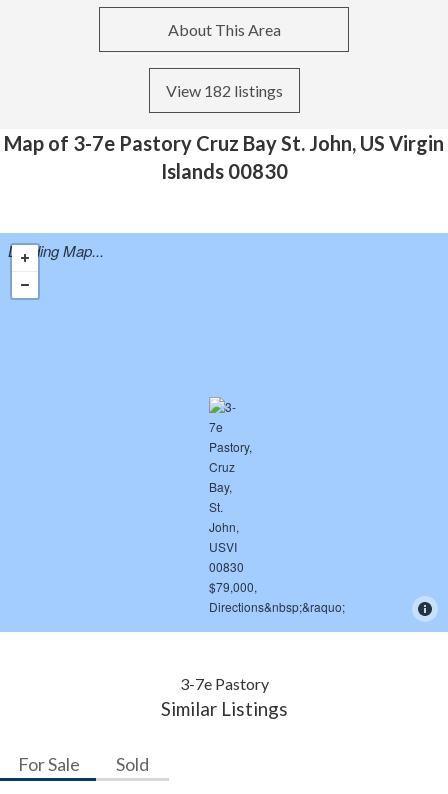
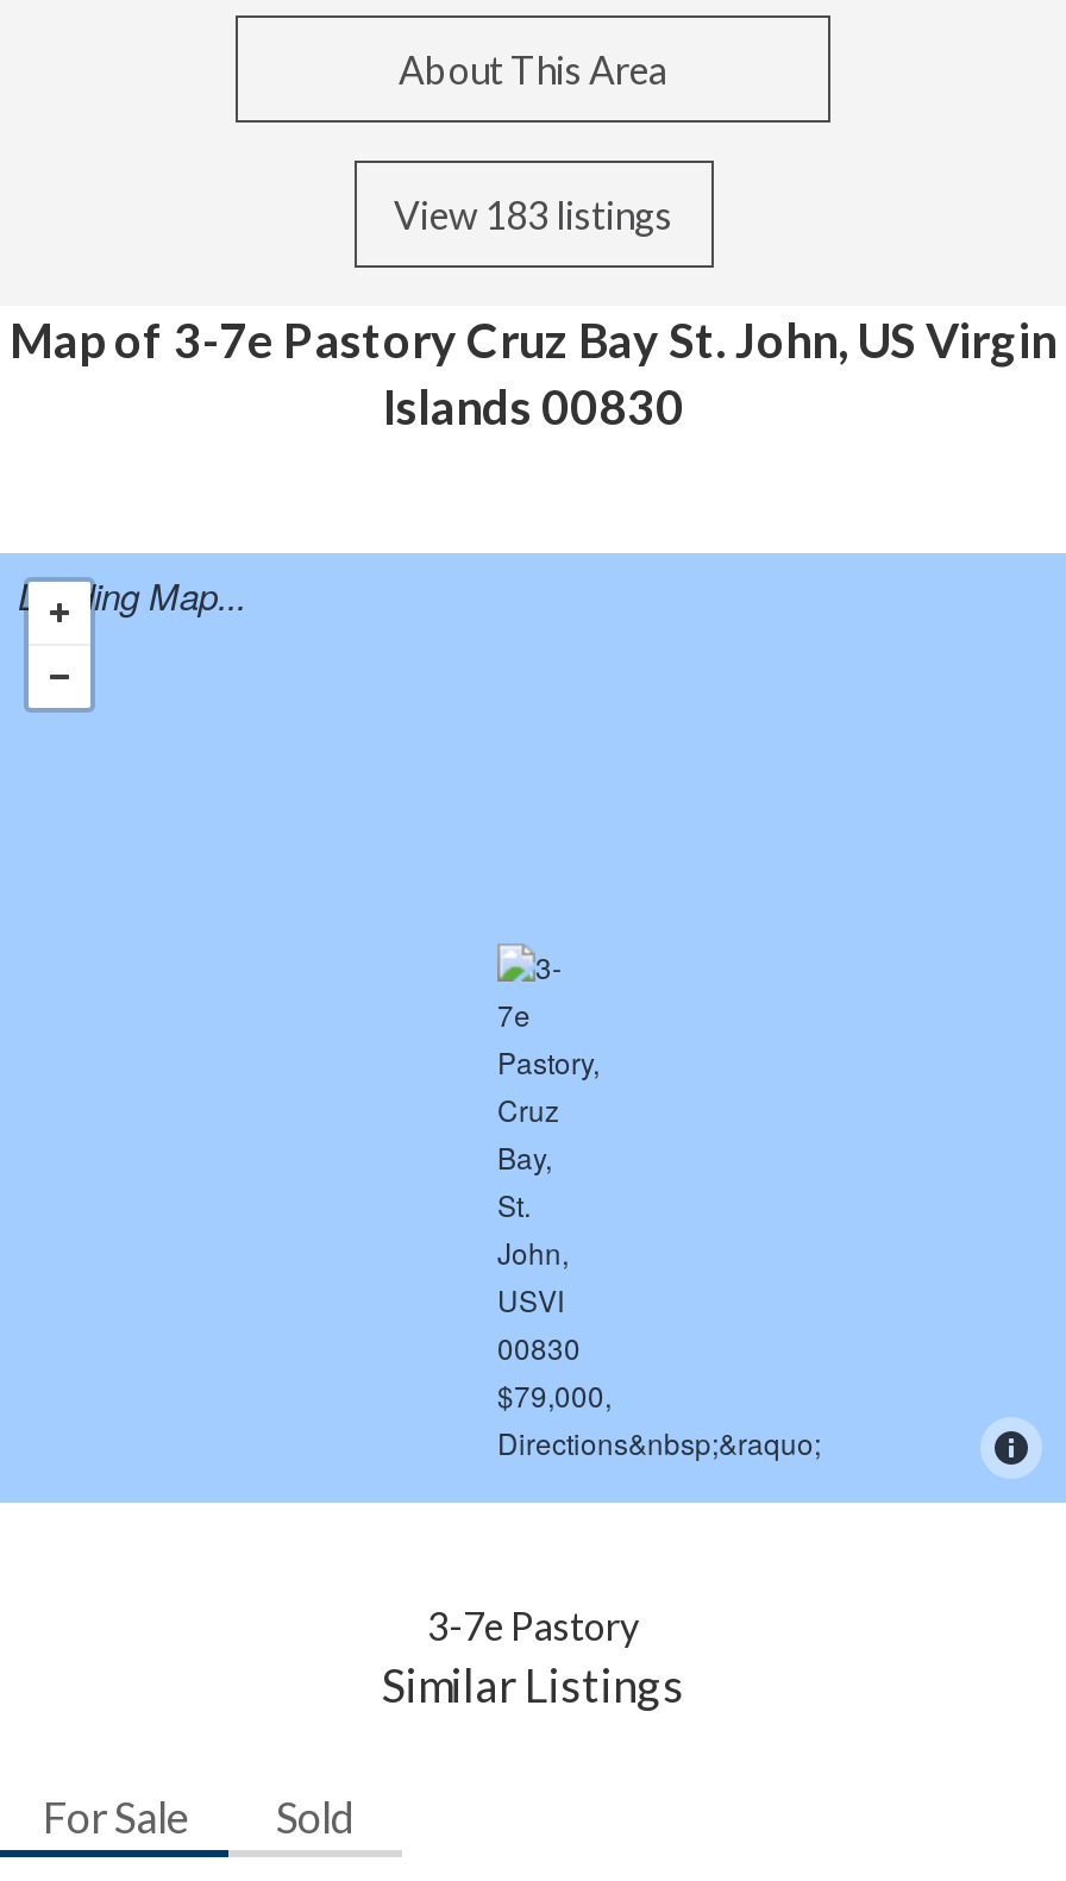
- View 182 listings
+ View 183 listings
